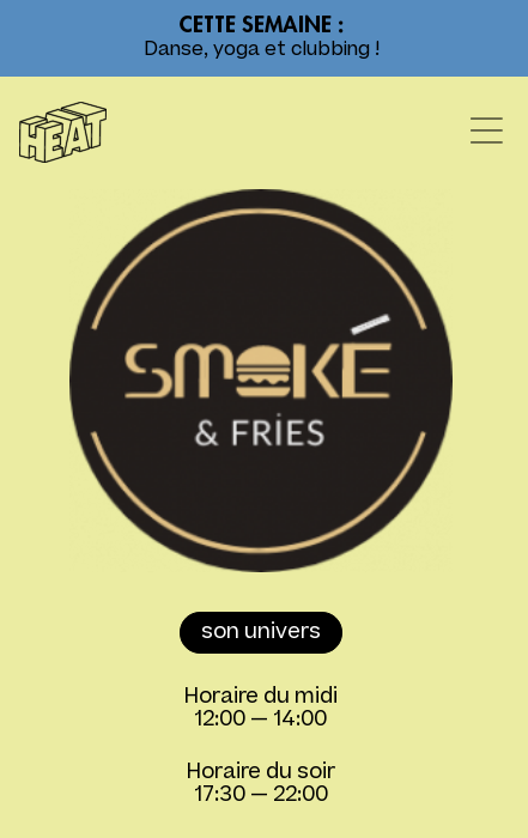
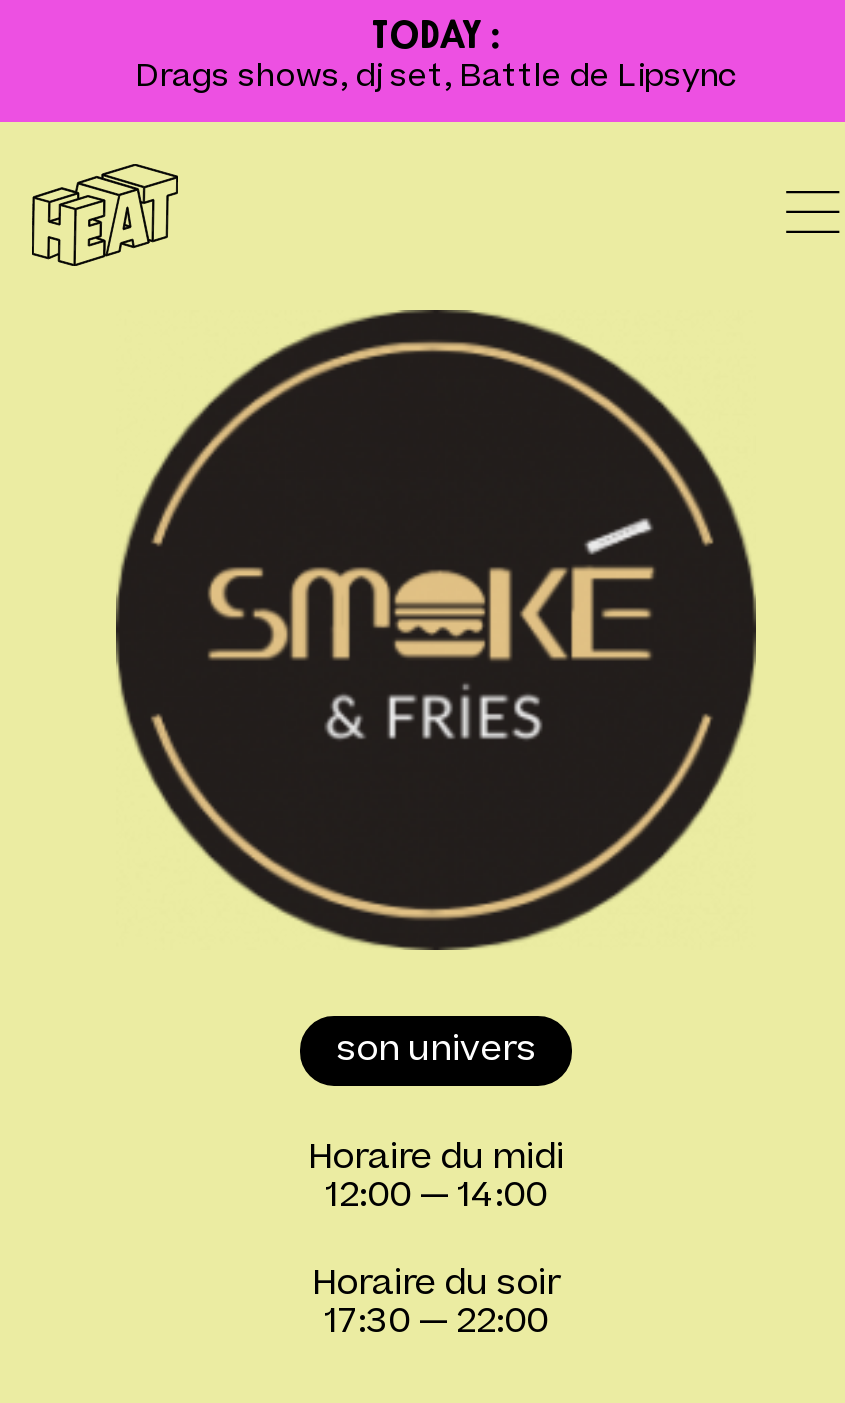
- CETTE SEMAINE :
- Danse, yoga et clubbing !
+ TODAY :
+ Drags shows, dj set, Battle de Lipsync
